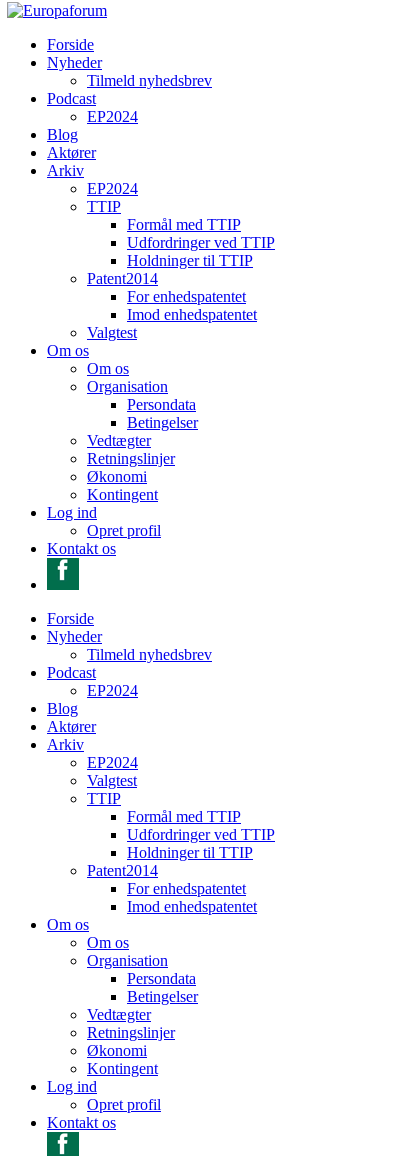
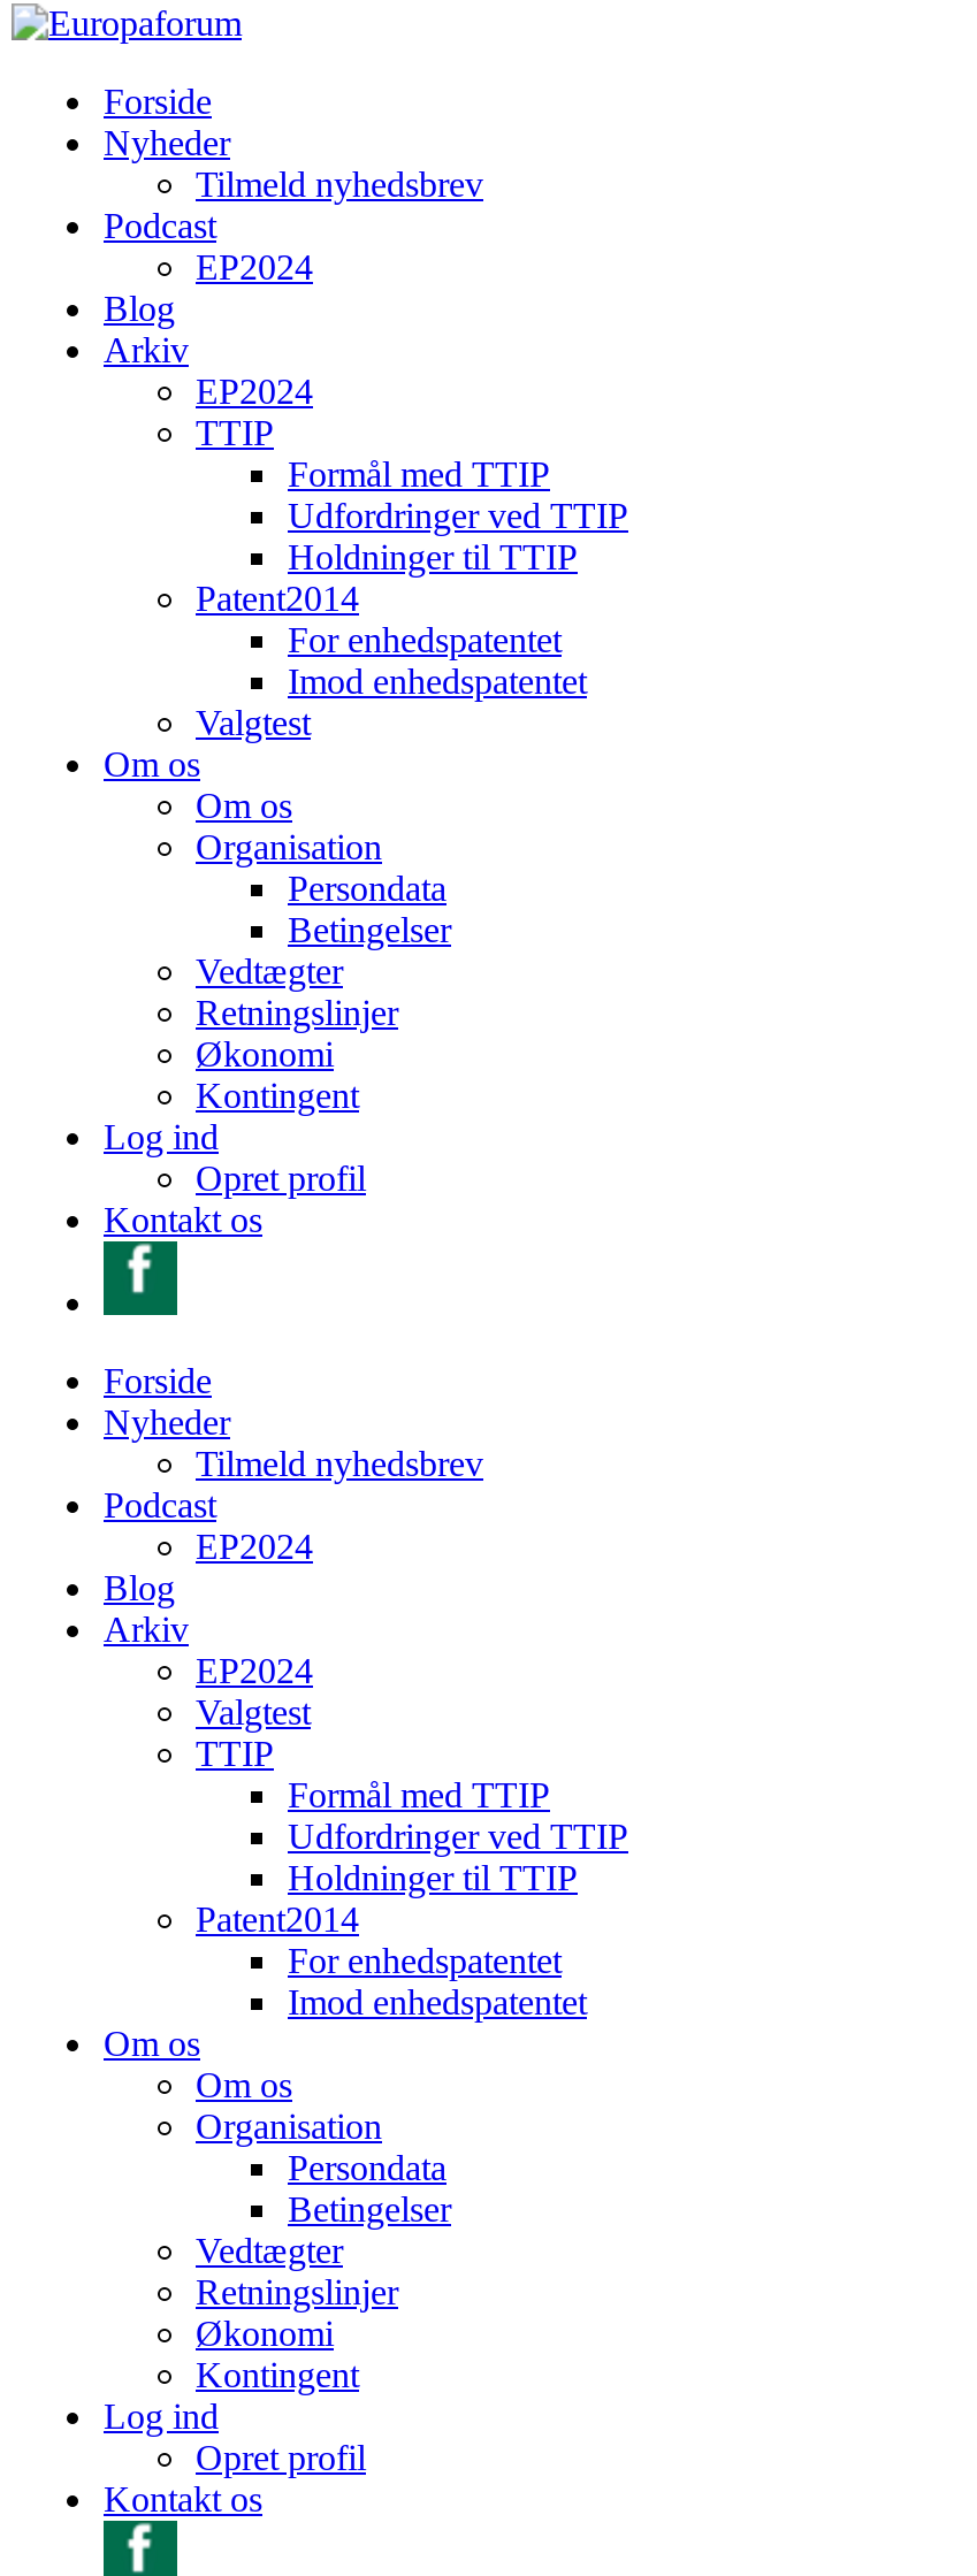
- Aktører

- Aktører
